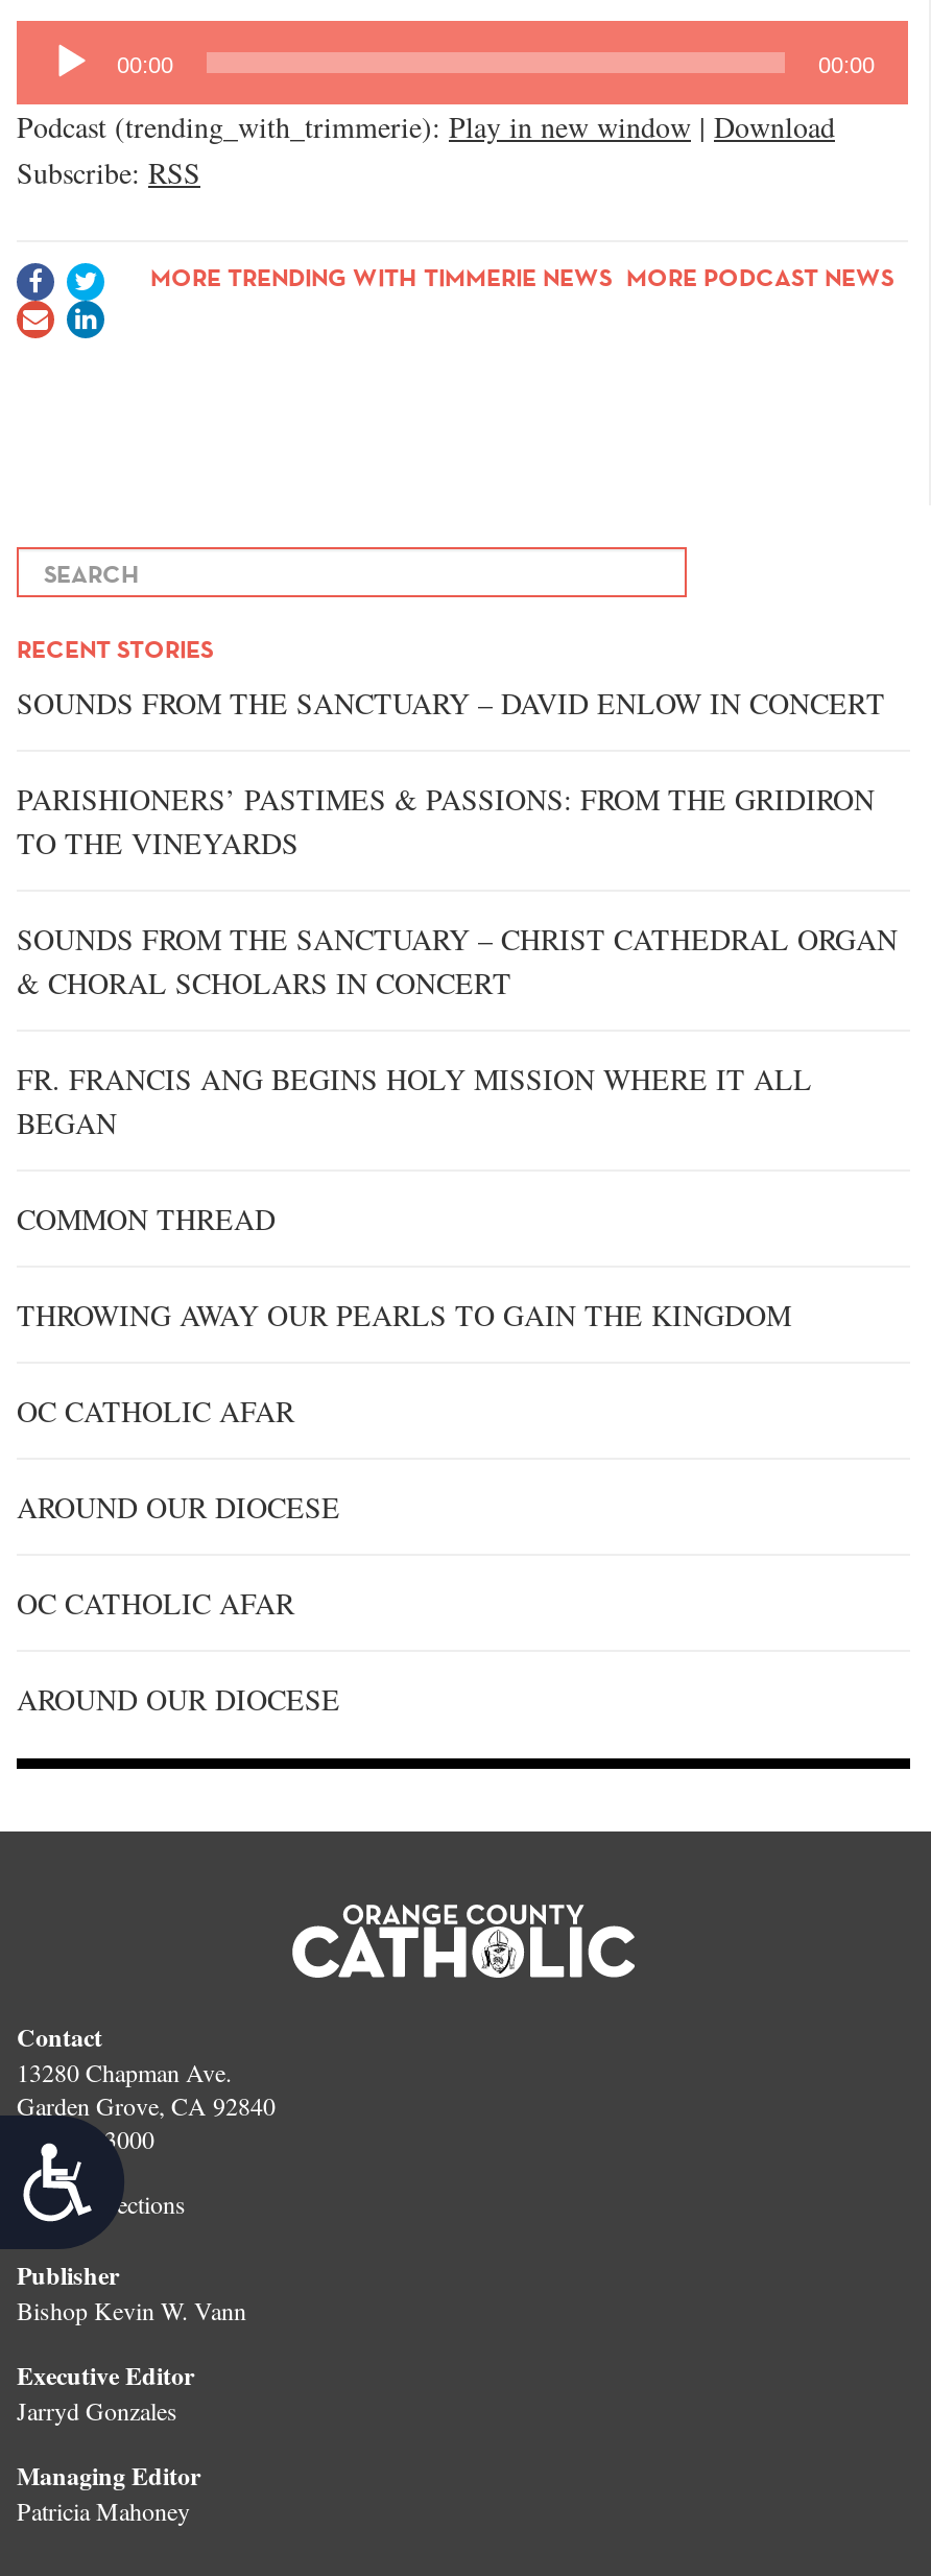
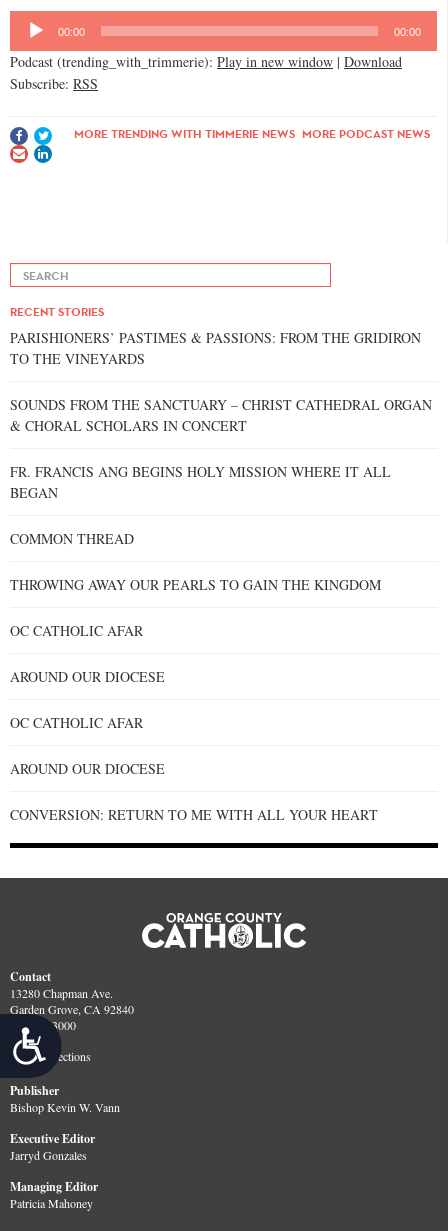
- SOUNDS FROM THE SANCTUARY – DAVID ENLOW IN CONCERT

moved up: PARISHIONERS’ PASTIMES & PASSIONS: FROM THE GRIDIRON | TO THE VINEYARDS | SOUNDS FROM THE SANCTUARY – CHRIST CATHEDRAL ORGAN | ... | OC CATHOLIC AFAR | AROUND OUR DIOCESE

+ CONVERSION: RETURN TO ME WITH ALL YOUR HEART
